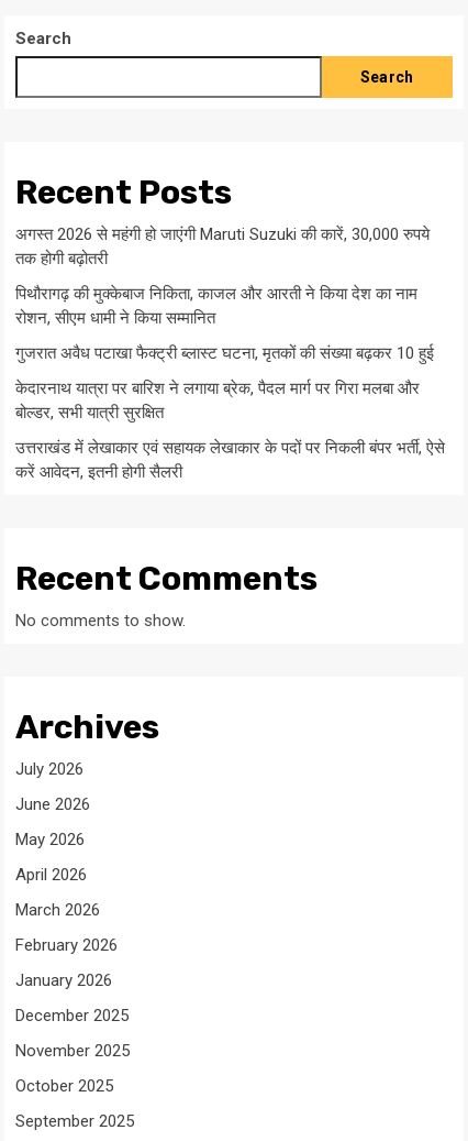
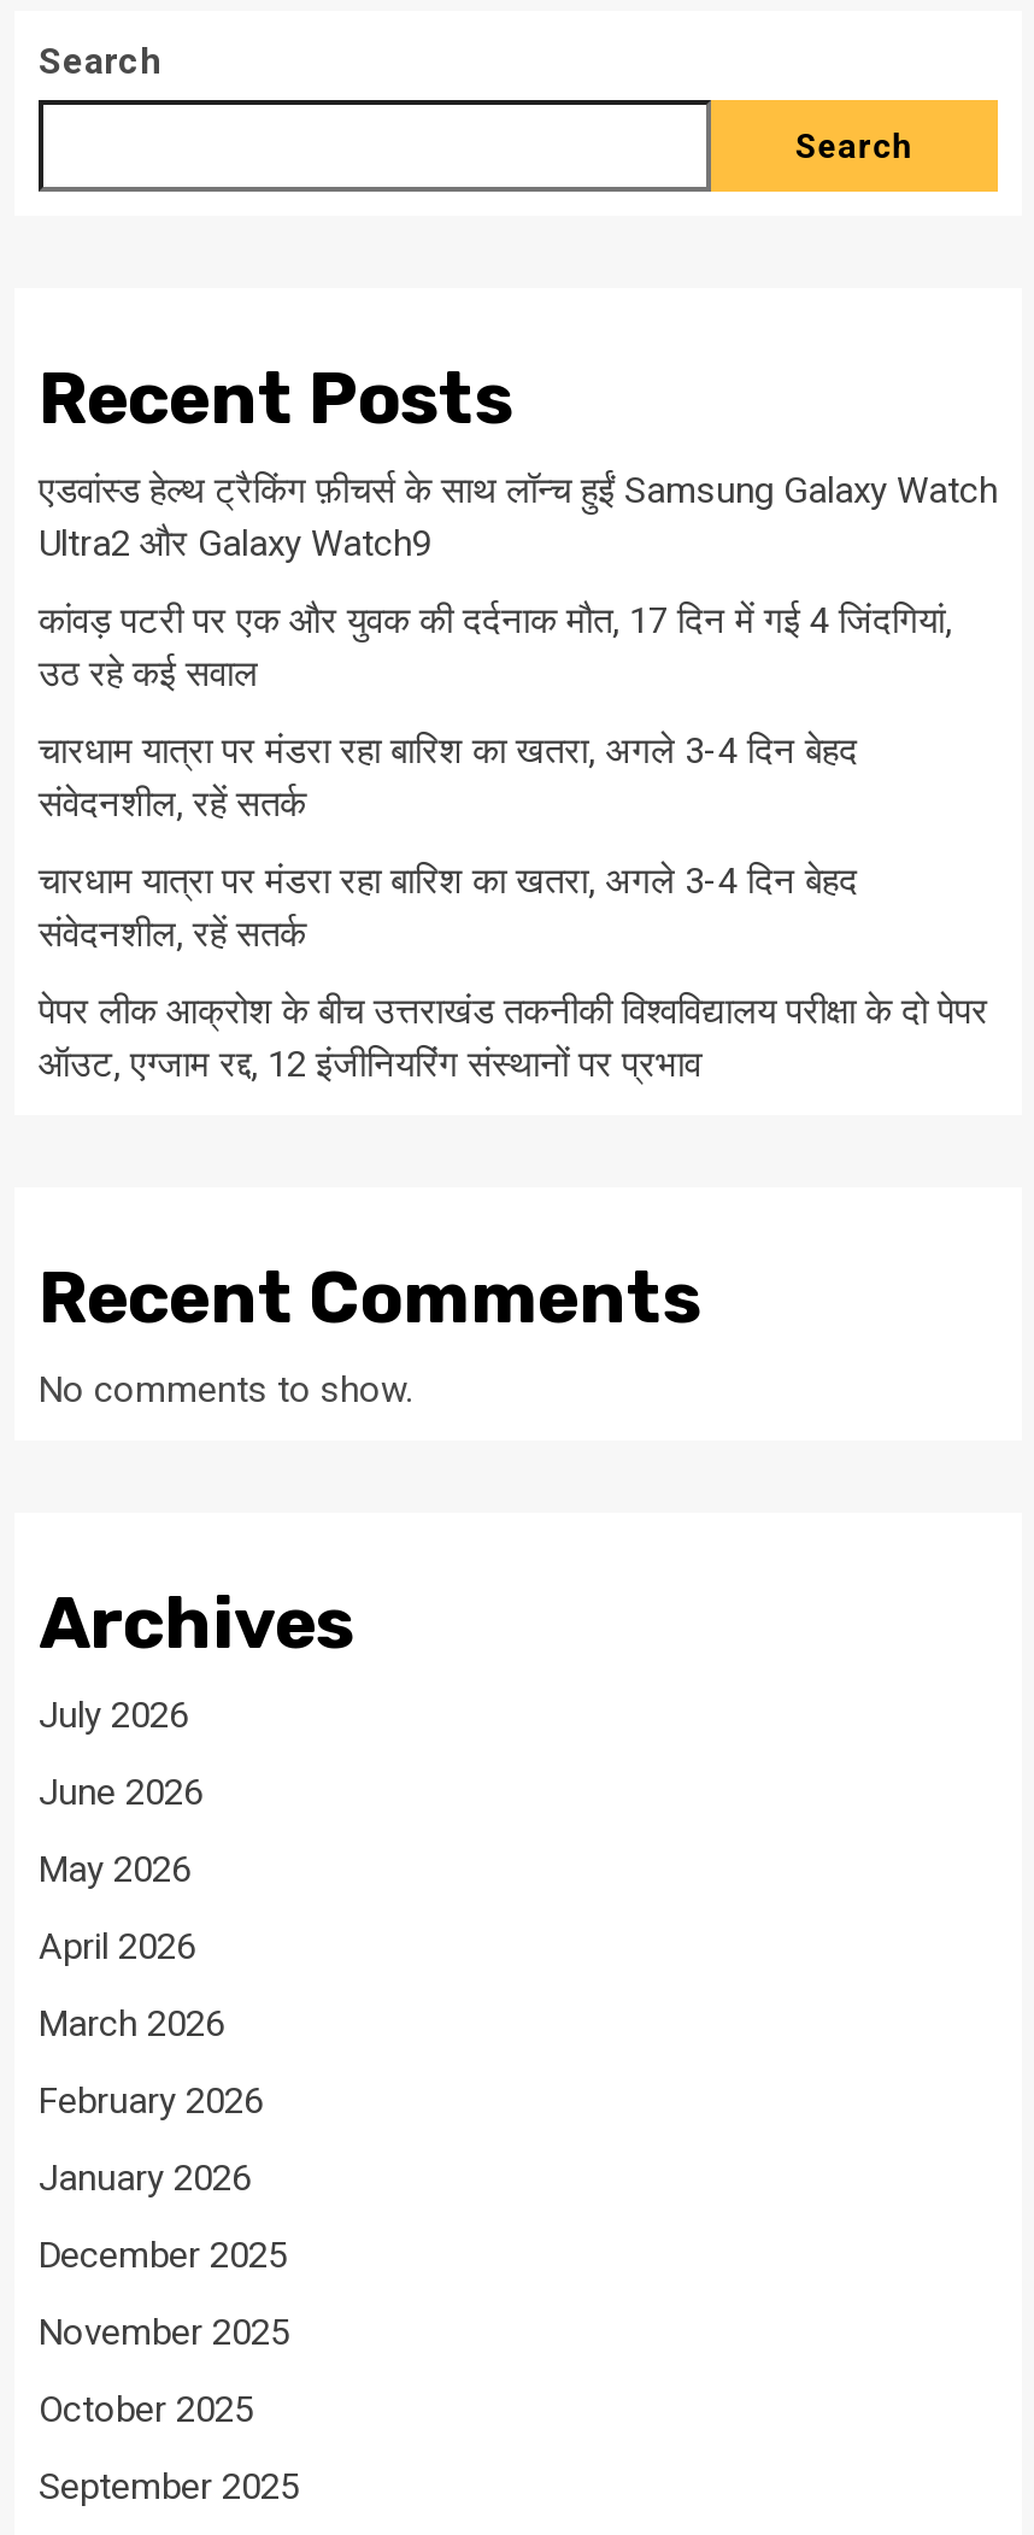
- अगस्त 2026 से महंगी हो जाएंगी Maruti Suzuki की कारें, 30,000 रुपये
- तक होगी बढ़ोतरी
+ एडवांस्ड हेल्थ ट्रैकिंग फ़ीचर्स के साथ लॉन्च हुईं Samsung Galaxy Watch
+ Ultra2 और Galaxy Watch9

- पिथौरागढ़ की मुक्केबाज निकिता, काजल और आरती ने किया देश का नाम
- रोशन, सीएम धामी ने किया सम्मानित
+ कांवड़ पटरी पर एक और युवक की दर्दनाक मौत, 17 दिन में गई 4 जिंदगियां,
+ उठ रहे कई सवाल

- गुजरात अवैध पटाखा फैक्ट्री ब्लास्ट घटना, मृतकों की संख्या बढ़कर 10 हुई
+ चारधाम यात्रा पर मंडरा रहा बारिश का खतरा, अगले 3-4 दिन बेहद
+ संवेदनशील, रहें सतर्क

- केदारनाथ यात्रा पर बारिश ने लगाया ब्रेक, पैदल मार्ग पर गिरा मलबा और
- बोल्डर, सभी यात्री सुरक्षित
+ चारधाम यात्रा पर मंडरा रहा बारिश का खतरा, अगले 3-4 दिन बेहद
+ संवेदनशील, रहें सतर्क

- उत्तराखंड में लेखाकार एवं सहायक लेखाकार के पदों पर निकली बंपर भर्ती, ऐसे
- करें आवेदन, इतनी होगी सैलरी
+ पेपर लीक आक्रोश के बीच उत्तराखंड तकनीकी विश्वविद्यालय परीक्षा के दो पेपर
+ ऑउट, एग्जाम रद्द, 12 इंजीनियरिंग संस्थानों पर प्रभाव
